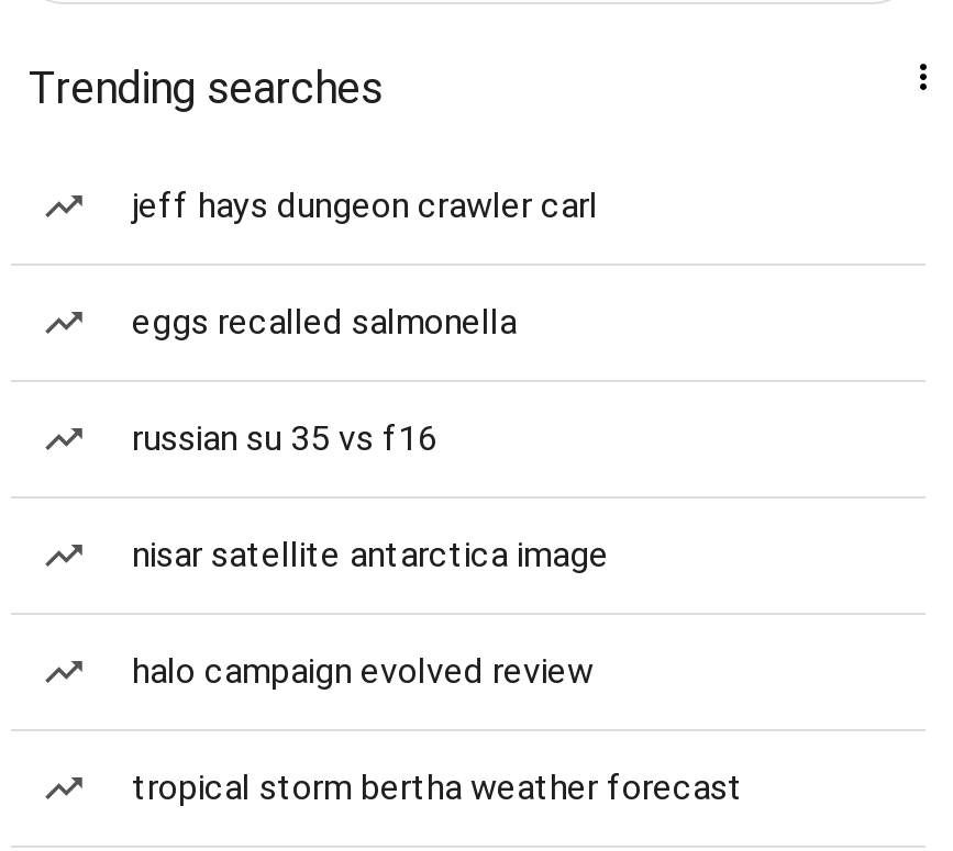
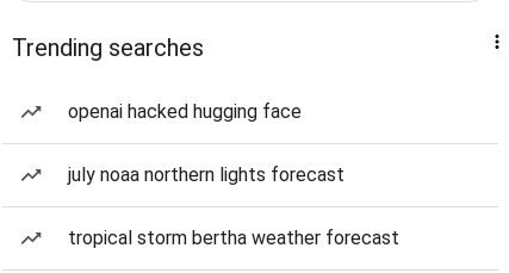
- jeff hays dungeon crawler carl
- eggs recalled salmonella
- russian su 35 vs f16
- nisar satellite antarctica image
- halo campaign evolved review
+ openai hacked hugging face
+ july noaa northern lights forecast
